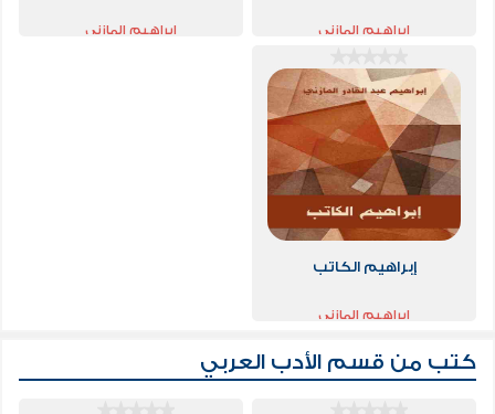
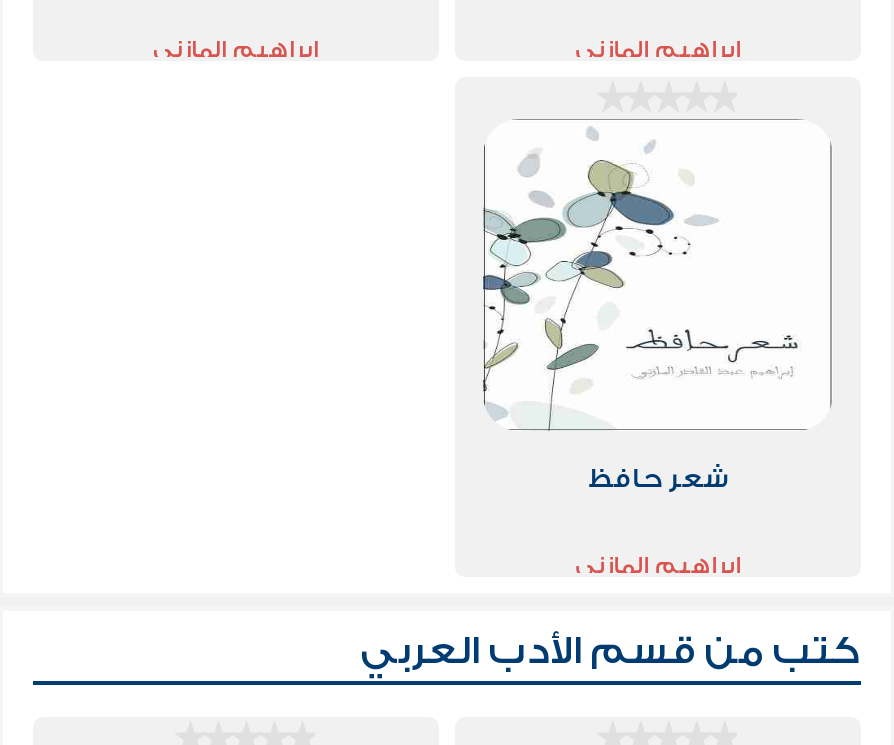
- [image]
- إبراهيم الكاتب
+ [image]
+ شعر حافظ
